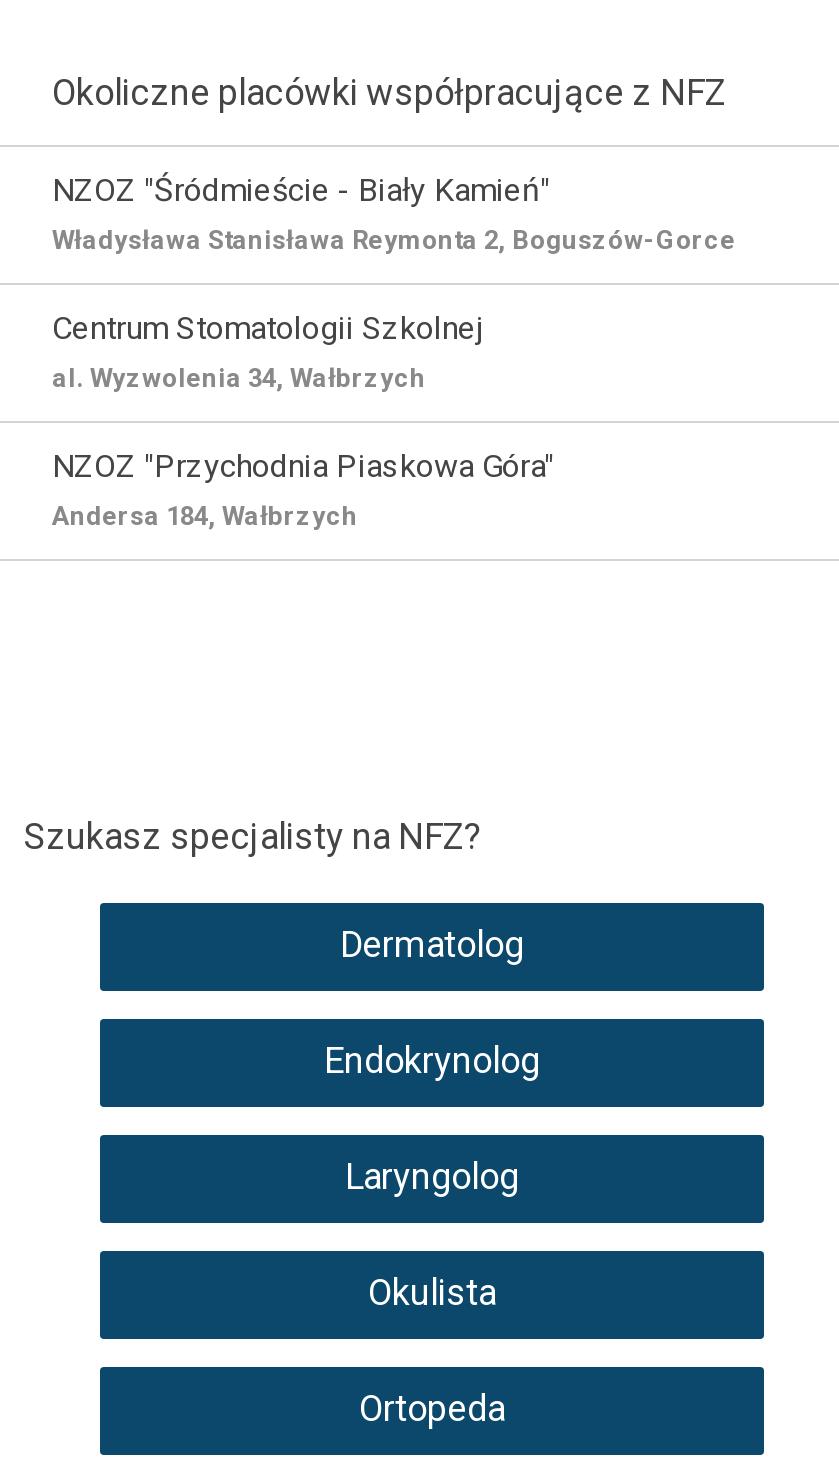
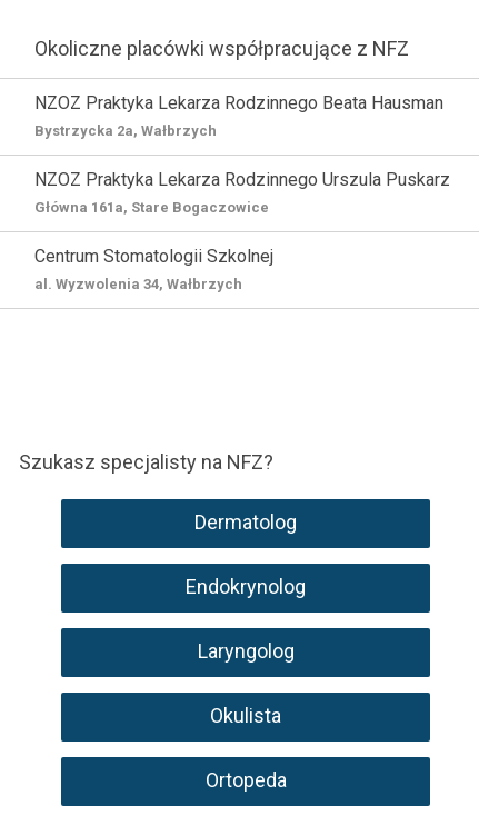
- NZOZ "Śródmieście - Biały Kamień"
- Władysława Stanisława Reymonta 2, Boguszów-Gorce
+ NZOZ Praktyka Lekarza Rodzinnego Beata Hausman
+ Bystrzycka 2a, Wałbrzych
+ NZOZ Praktyka Lekarza Rodzinnego Urszula Puskarz
+ Główna 161a, Stare Bogaczowice

moved down: Centrum Stomatologii Szkolnej | al. Wyzwolenia 34, Wałbrzych

- NZOZ "Przychodnia Piaskowa Góra"
- Andersa 184, Wałbrzych
